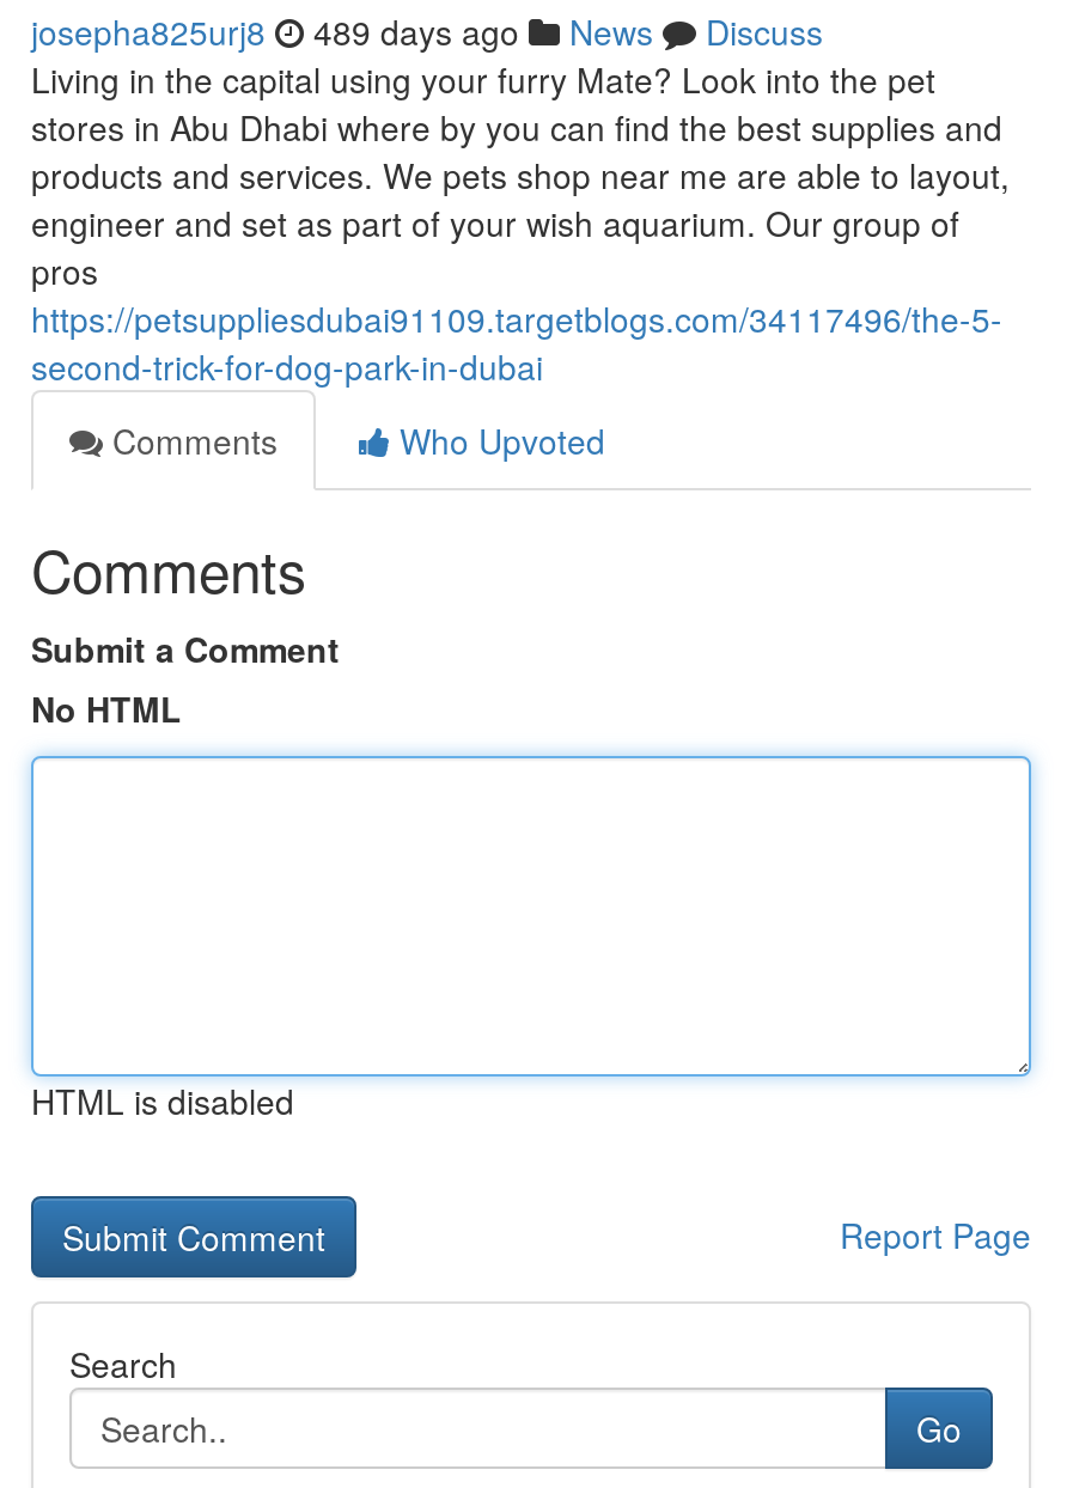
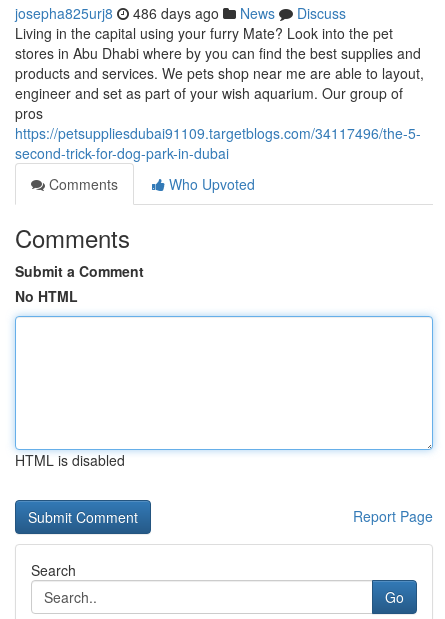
- josepha825urj8 489 days ago News Discuss
+ josepha825urj8 486 days ago News Discuss
